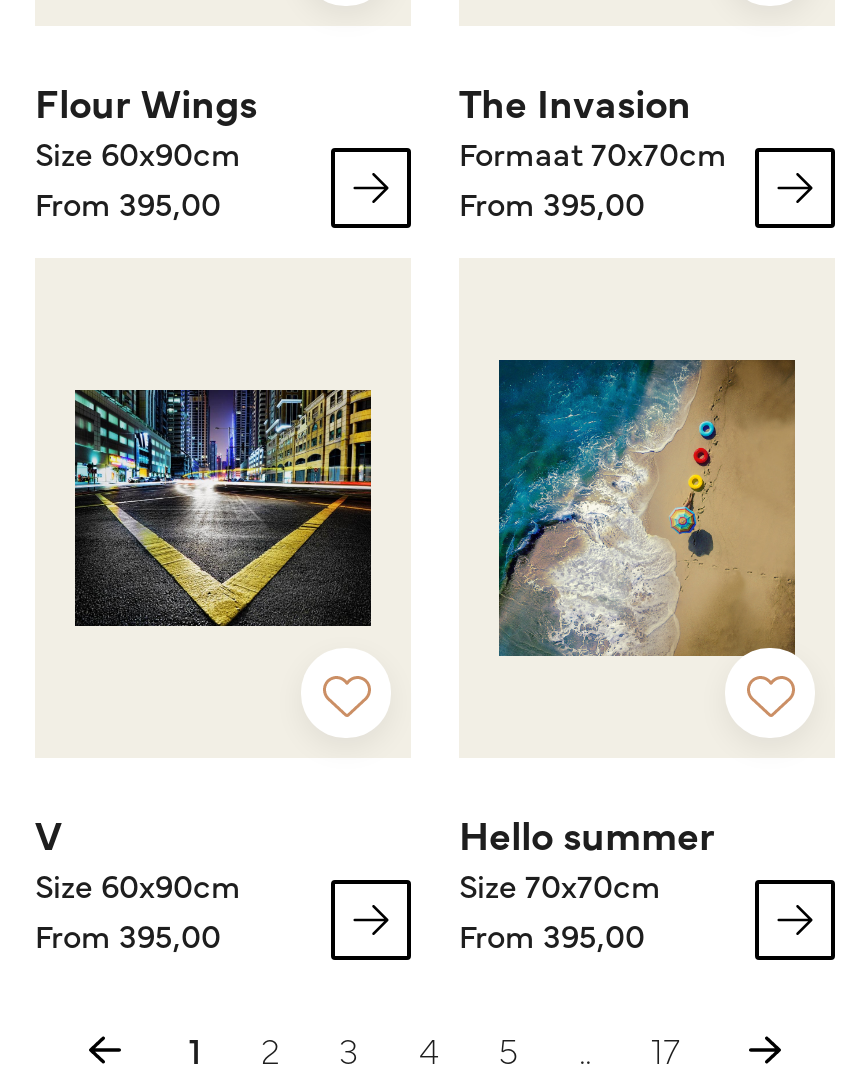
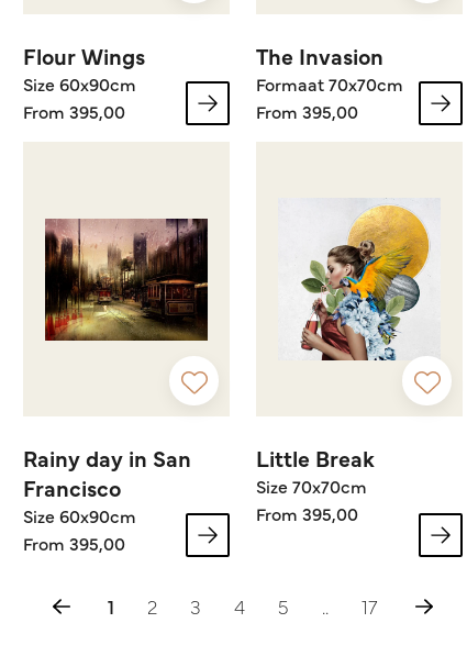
- [image]
+ [image]

- [image]
+ [image]

- V
+ Rainy day in San
+ Francisco

- Hello summer
+ Little Break
